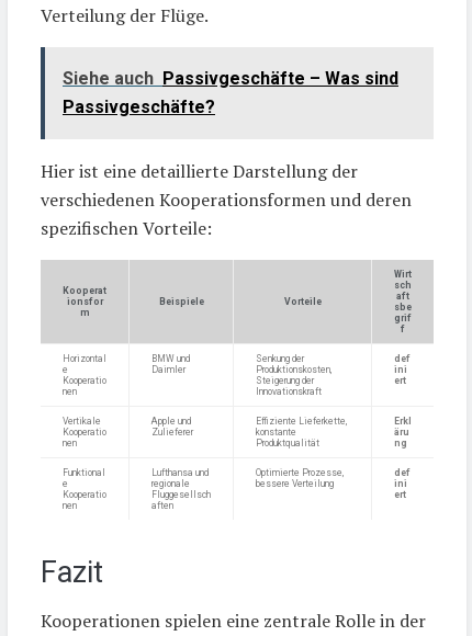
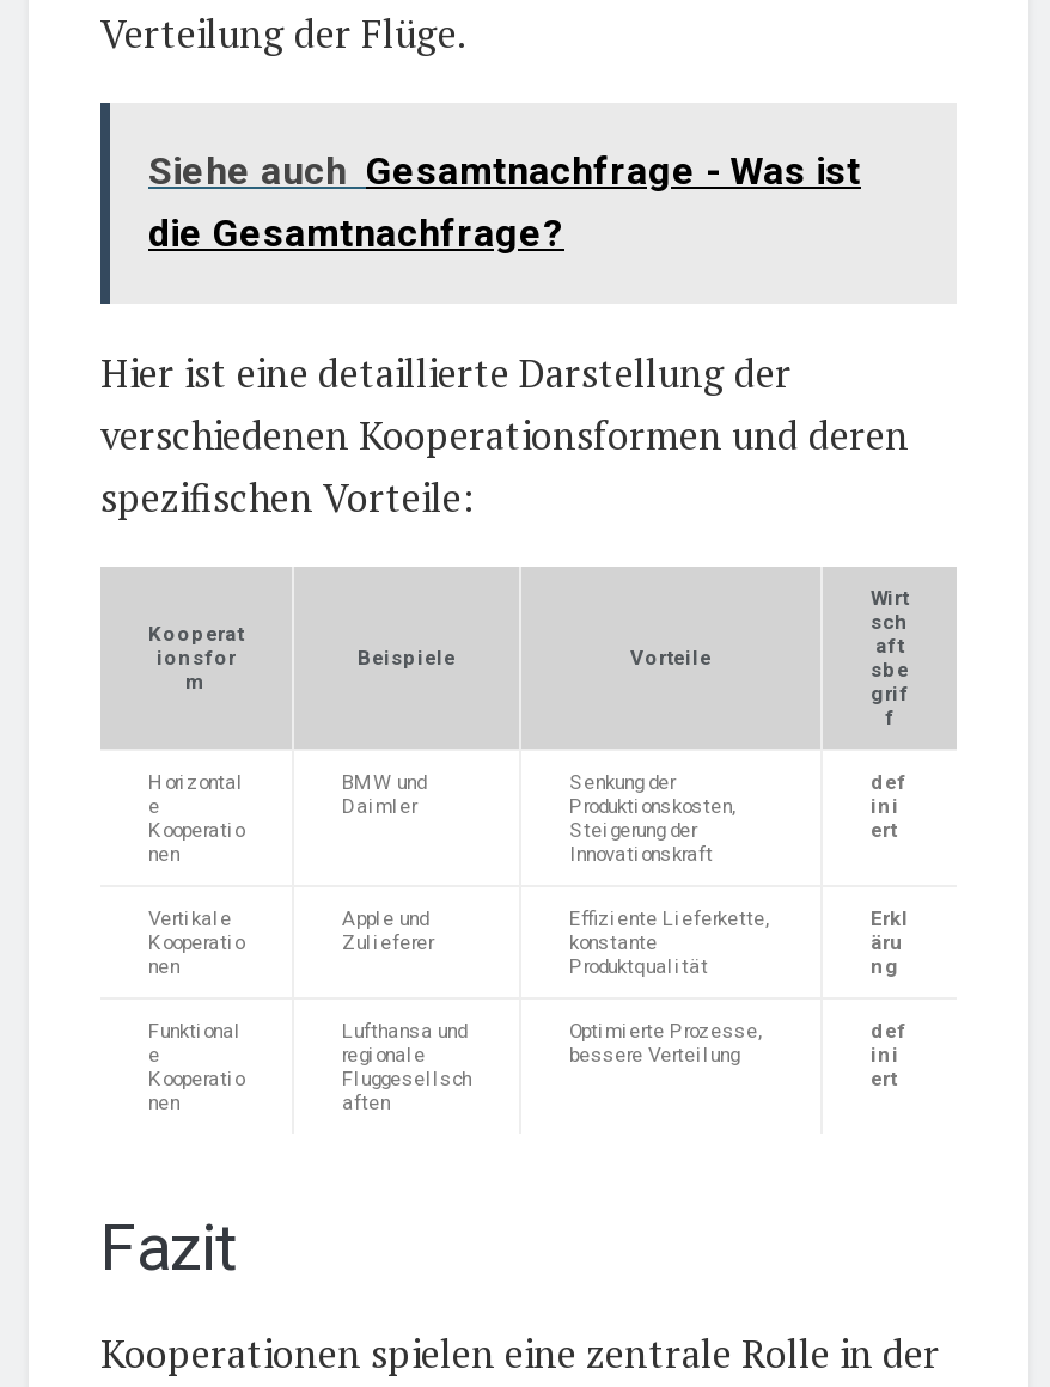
- Siehe auch Passivgeschäfte – Was sind
- Passivgeschäfte?
+ Siehe auch Gesamtnachfrage - Was ist
+ die Gesamtnachfrage?
